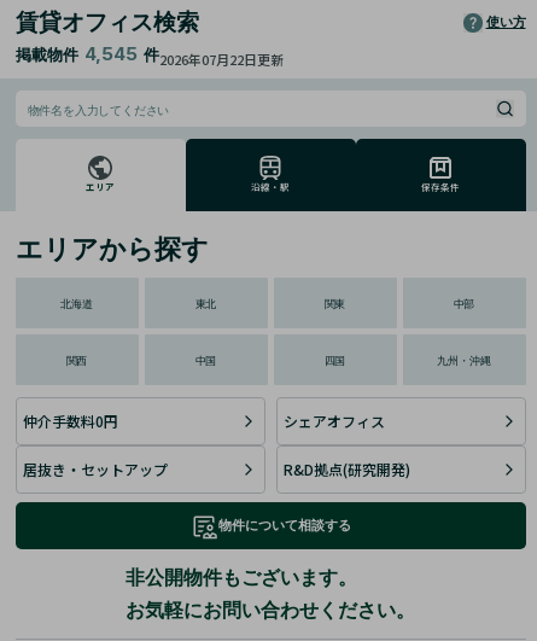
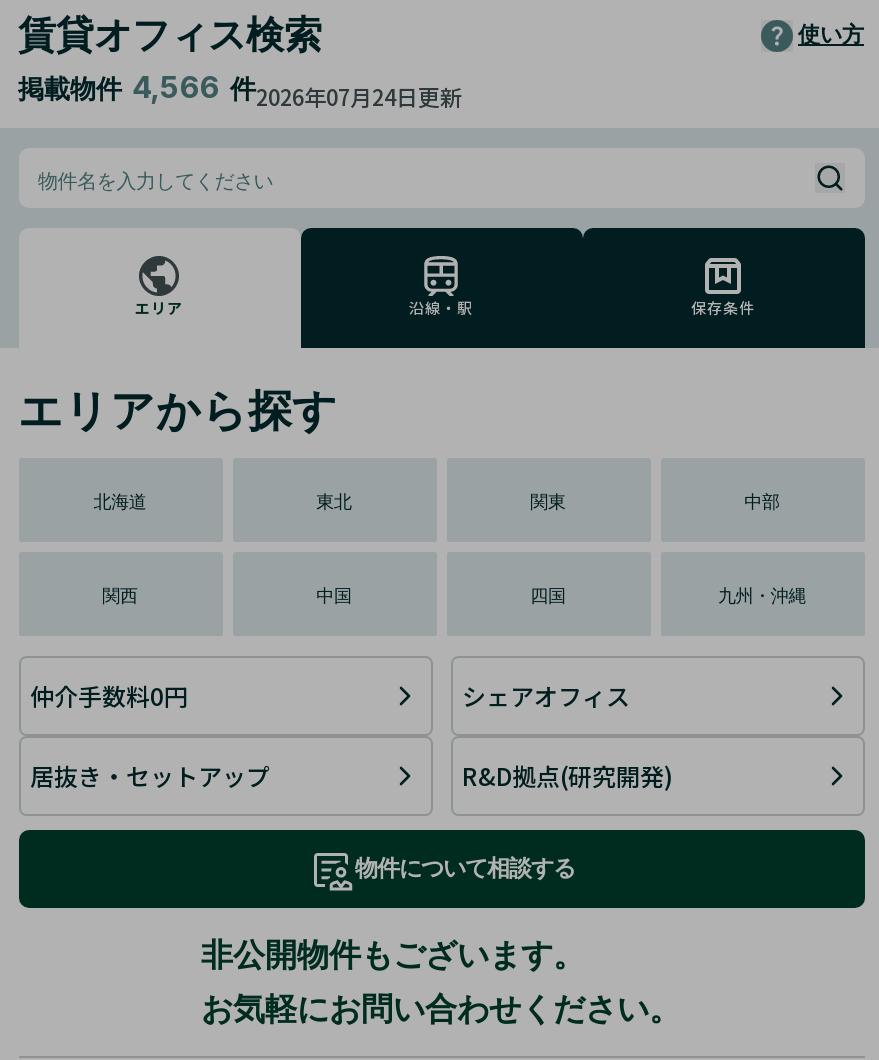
- 掲載物件 4,545 件2026年07月22日更新
+ 掲載物件 4,566 件2026年07月24日更新
